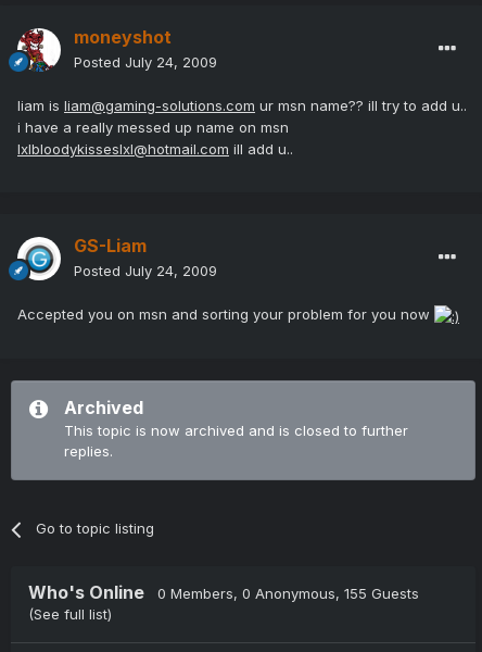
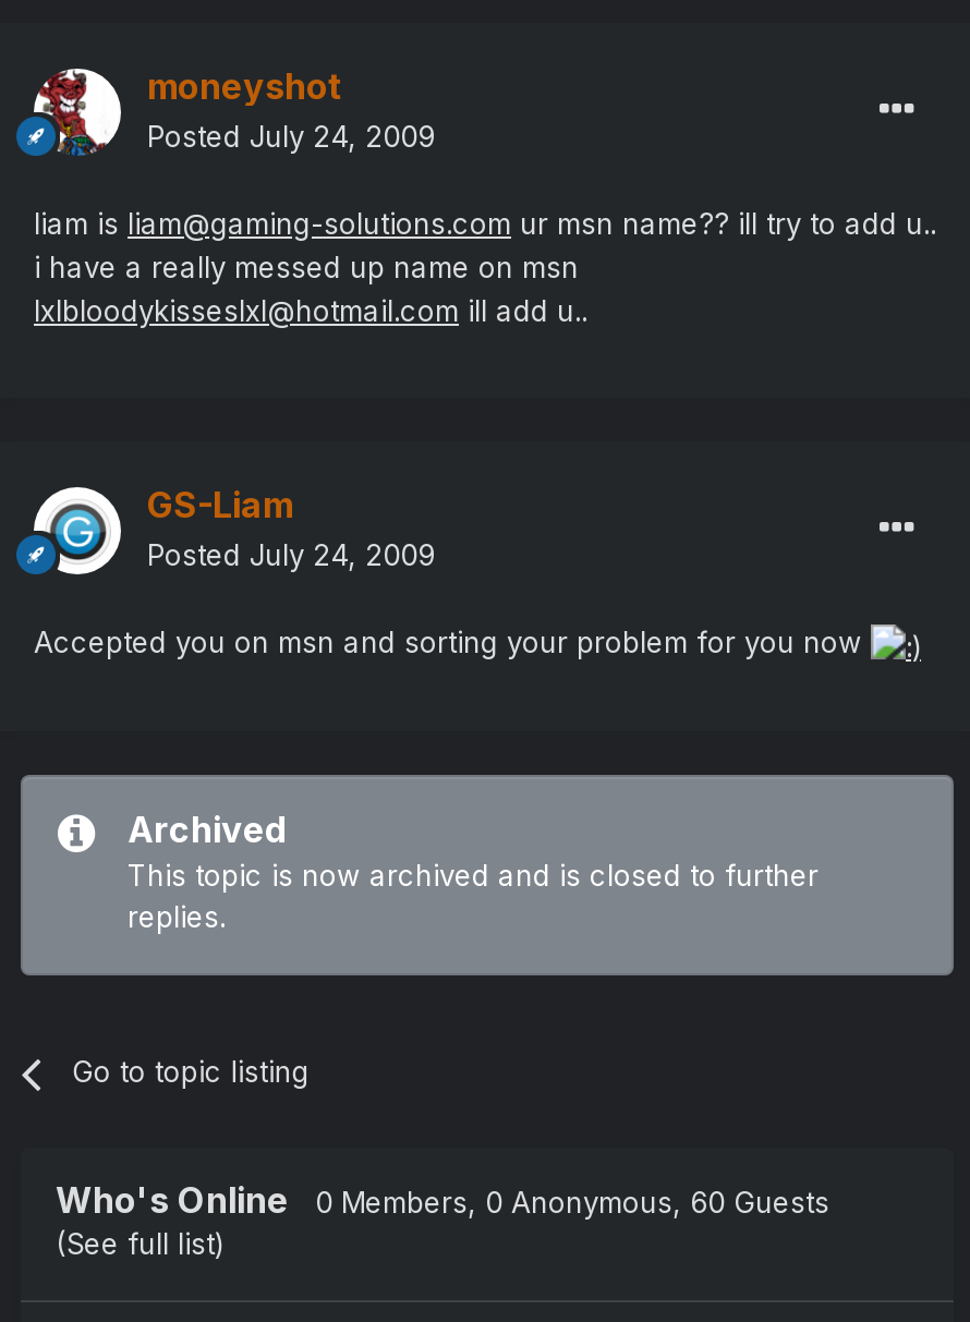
- Who's Online 0 Members, 0 Anonymous, 155 Guests
+ Who's Online 0 Members, 0 Anonymous, 60 Guests
